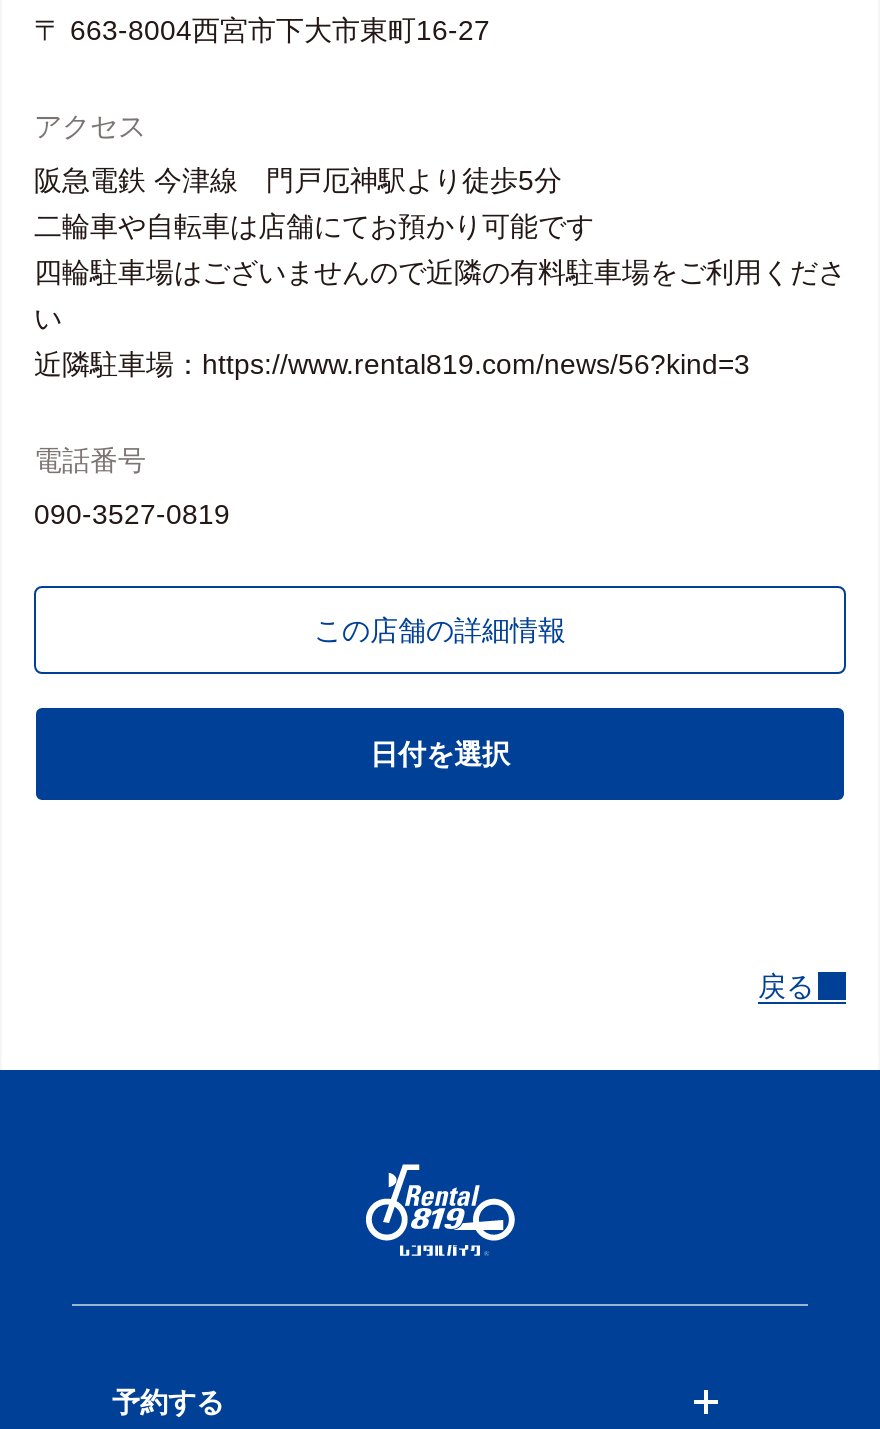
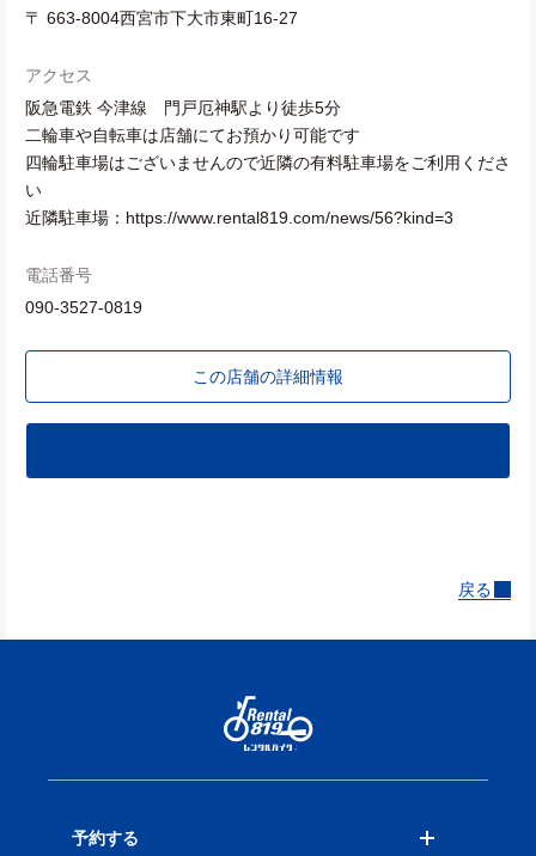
- 日付を選択
